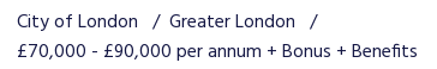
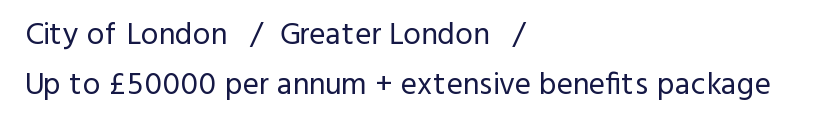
- £70,000 - £90,000 per annum + Bonus + Benefits
+ Up to £50000 per annum + extensive benefits package
